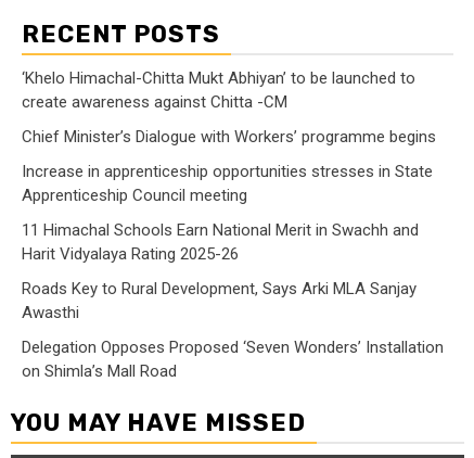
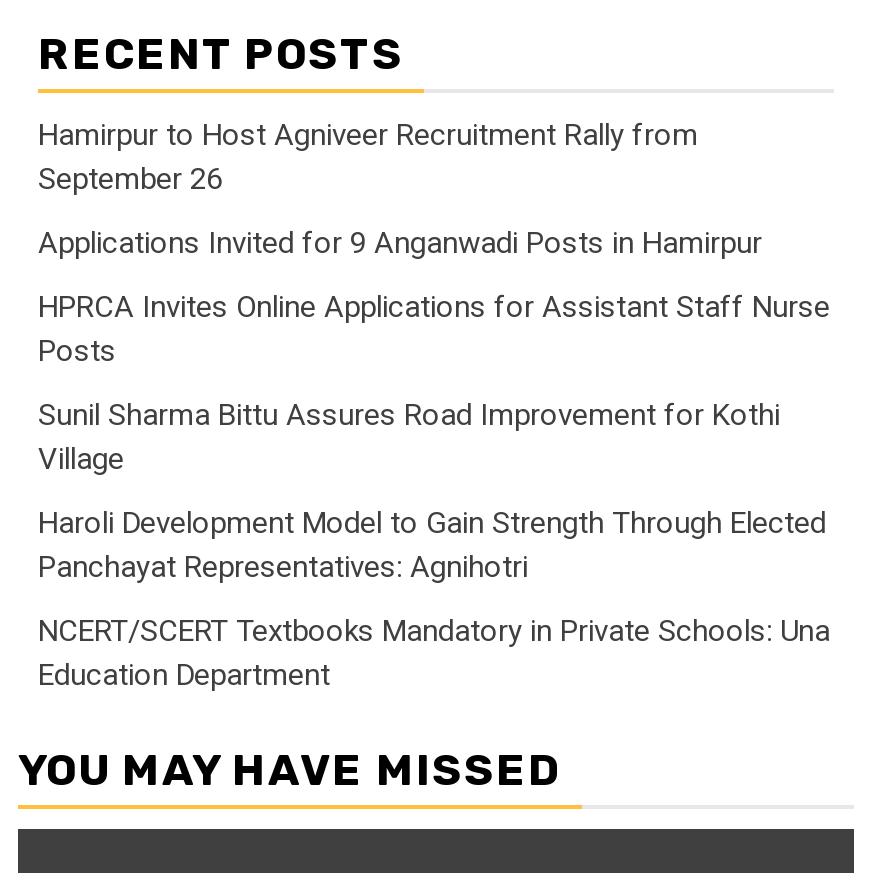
- ‘Khelo Himachal-Chitta Mukt Abhiyan’ to be launched to
- create awareness against Chitta -CM
+ Hamirpur to Host Agniveer Recruitment Rally from
+ September 26

- Chief Minister’s Dialogue with Workers’ programme begins
+ Applications Invited for 9 Anganwadi Posts in Hamirpur

- Increase in apprenticeship opportunities stresses in State
- Apprenticeship Council meeting
+ HPRCA Invites Online Applications for Assistant Staff Nurse
+ Posts

- 11 Himachal Schools Earn National Merit in Swachh and
- Harit Vidyalaya Rating 2025-26
+ Sunil Sharma Bittu Assures Road Improvement for Kothi
+ Village

- Roads Key to Rural Development, Says Arki MLA Sanjay
- Awasthi
+ Haroli Development Model to Gain Strength Through Elected
+ Panchayat Representatives: Agnihotri

- Delegation Opposes Proposed ‘Seven Wonders’ Installation
- on Shimla’s Mall Road
+ NCERT/SCERT Textbooks Mandatory in Private Schools: Una
+ Education Department
